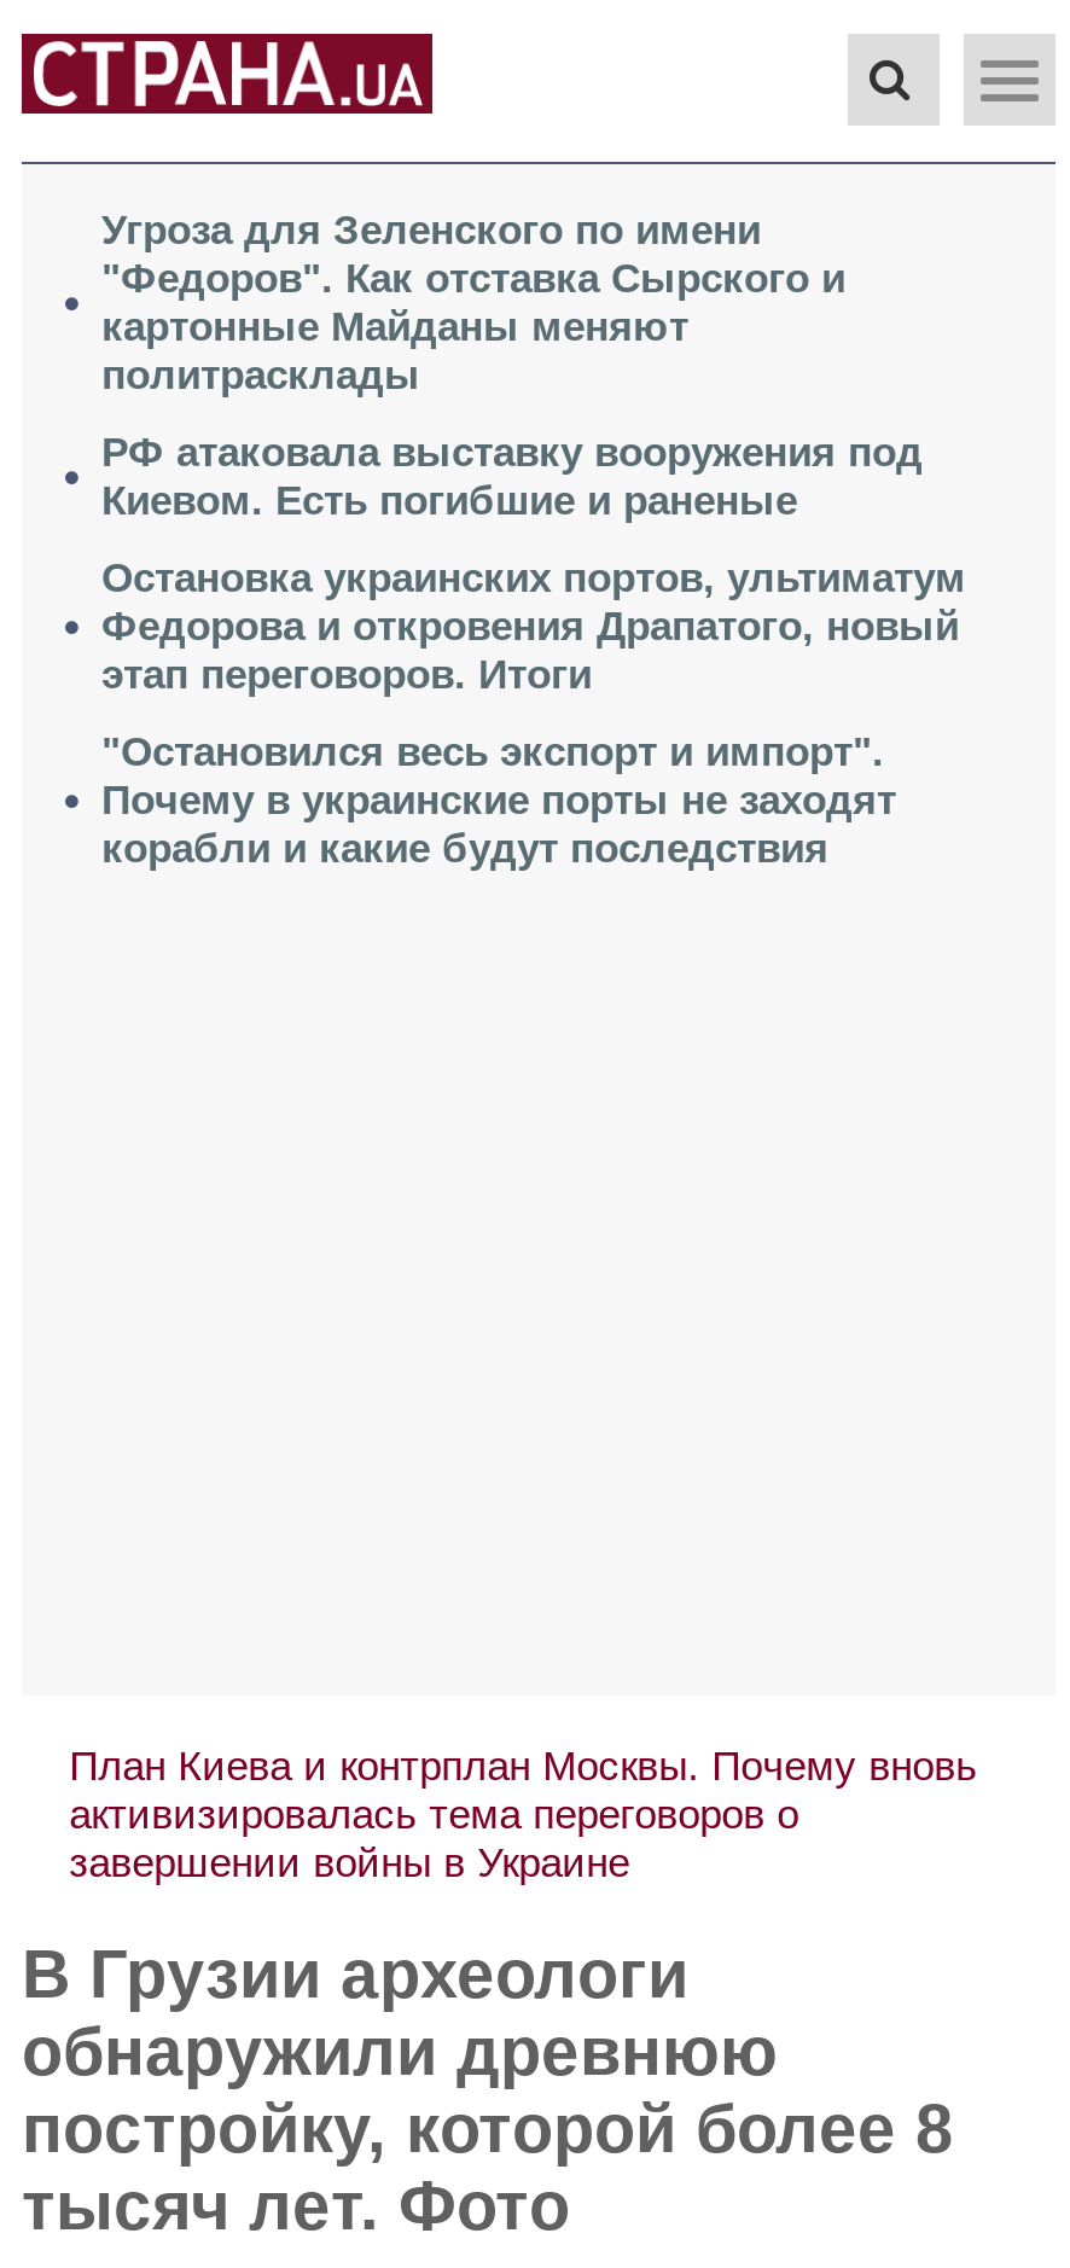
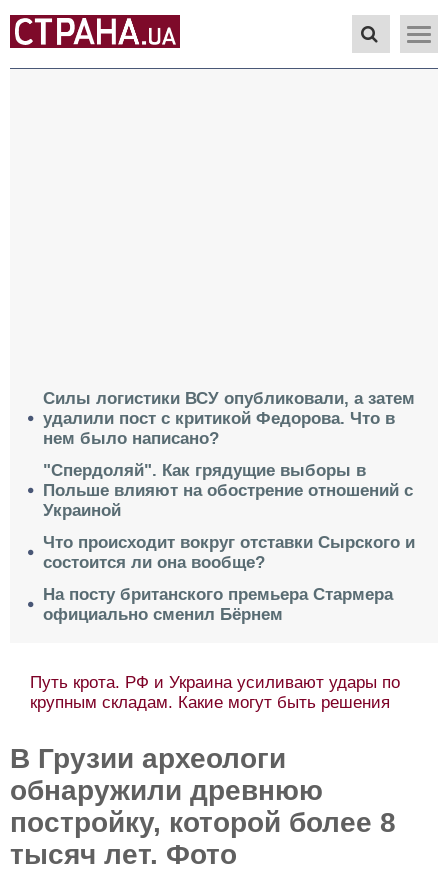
- Угроза для Зеленского по имени
- "Федоров". Как отставка Сырского и
- картонные Майданы меняют
- политрасклады
+ Силы логистики ВСУ опубликовали, а затем
+ удалили пост с критикой Федорова. Что в
+ нем было написано?

- РФ атаковала выставку вооружения под
- Киевом. Есть погибшие и раненые
+ "Спердоляй". Как грядущие выборы в
+ Польше влияют на обострение отношений с
+ Украиной

- Остановка украинских портов, ультиматум
- Федорова и откровения Драпатого, новый
- этап переговоров. Итоги
+ Что происходит вокруг отставки Сырского и
+ состоится ли она вообще?

- "Остановился весь экспорт и импорт".
- Почему в украинские порты не заходят
- корабли и какие будут последствия
+ На посту британского премьера Стармера
+ официально сменил Бёрнем

- План Киева и контрплан Москвы. Почему вновь
- активизировалась тема переговоров о
- завершении войны в Украине
+ Путь крота. РФ и Украина усиливают удары по
+ крупным складам. Какие могут быть решения
